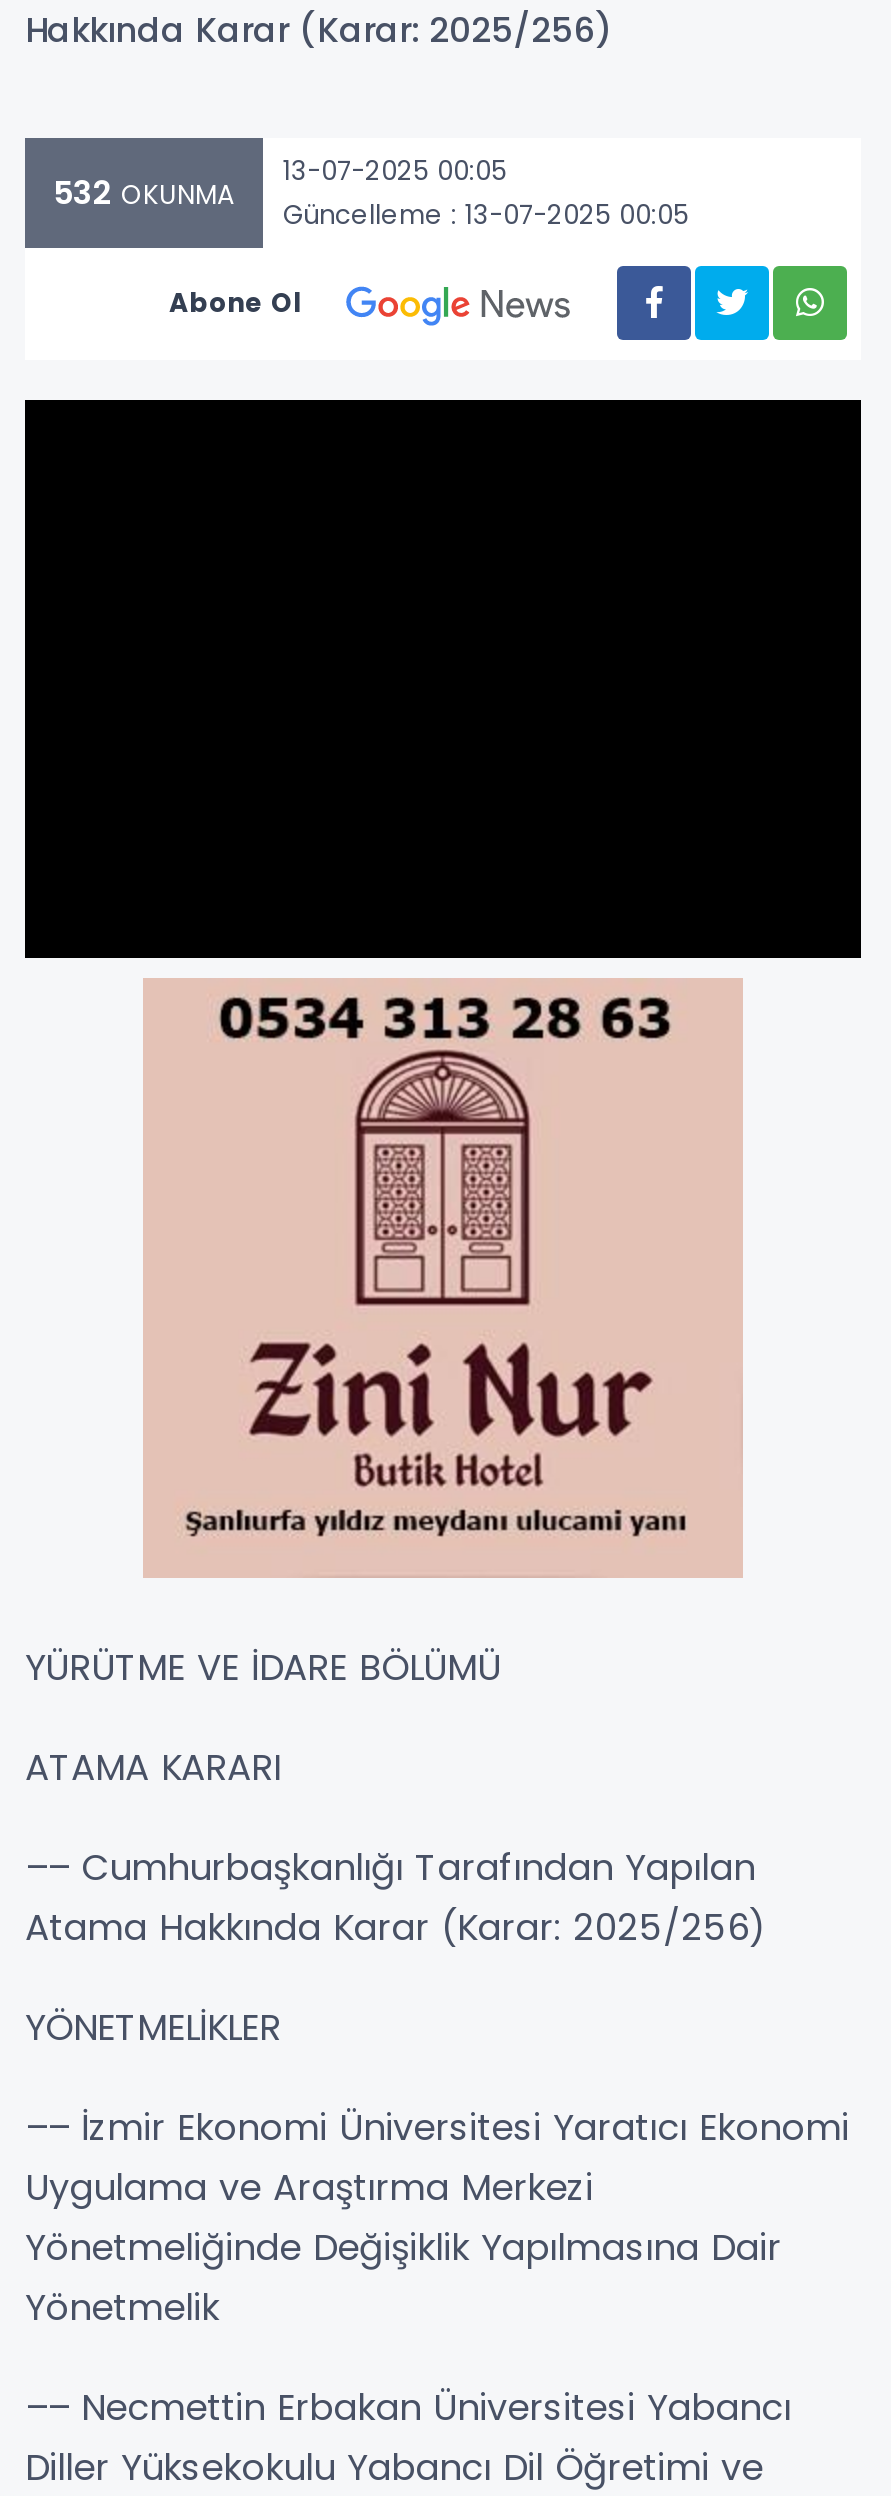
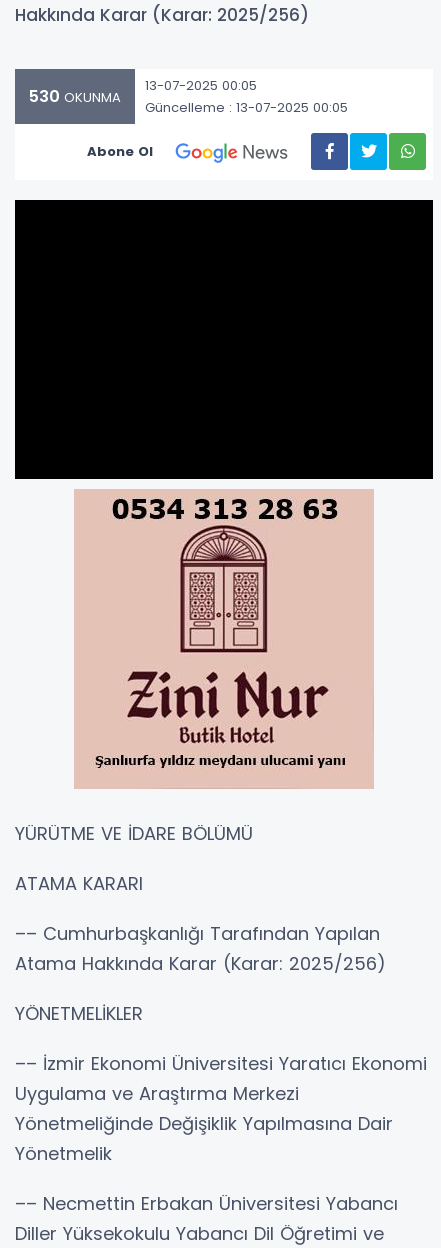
- 532 OKUNMA 13-07-2025 00:05 Güncelleme : 13-07-2025 00:05
+ 530 OKUNMA 13-07-2025 00:05 Güncelleme : 13-07-2025 00:05
